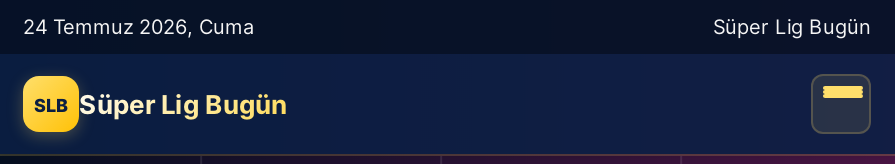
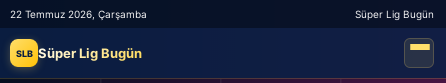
- 24 Temmuz 2026, Cuma
+ 22 Temmuz 2026, Çarşamba
